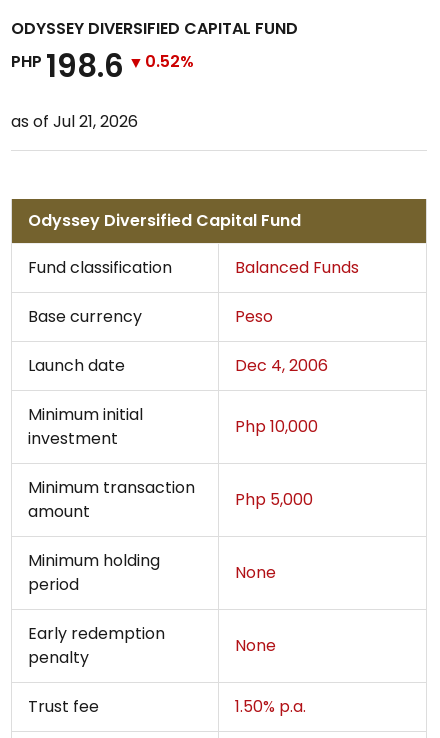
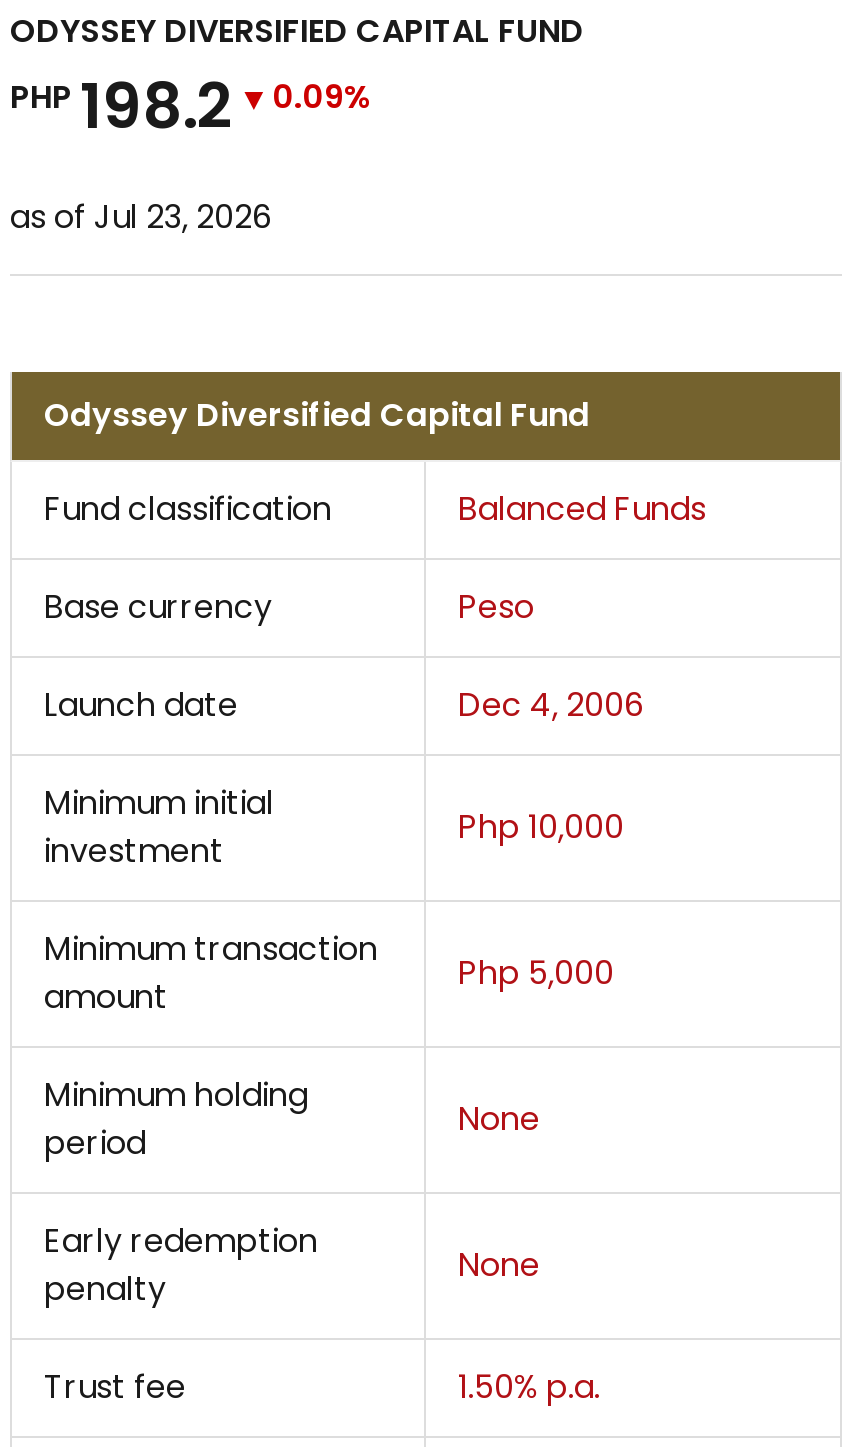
- PHP 198.6
+ PHP 198.2

- 0.52%
+ 0.09%

- as of Jul 21, 2026
+ as of Jul 23, 2026
